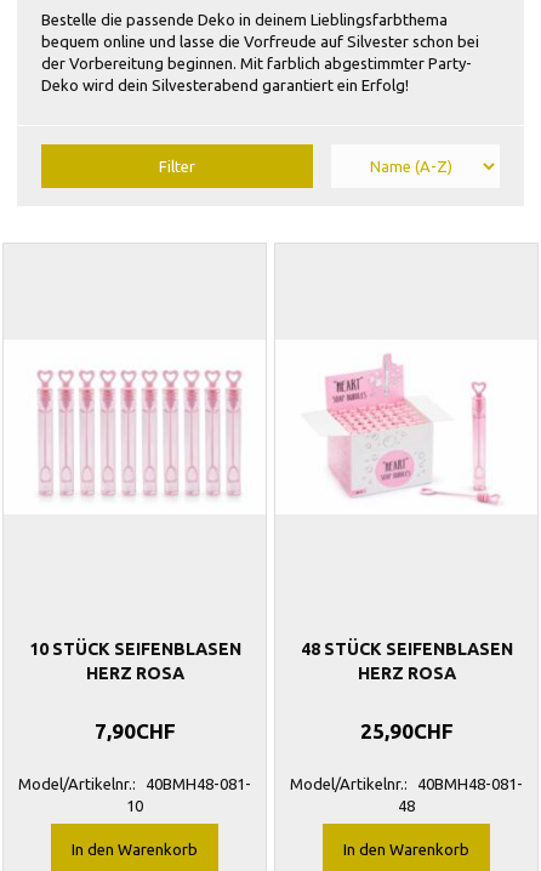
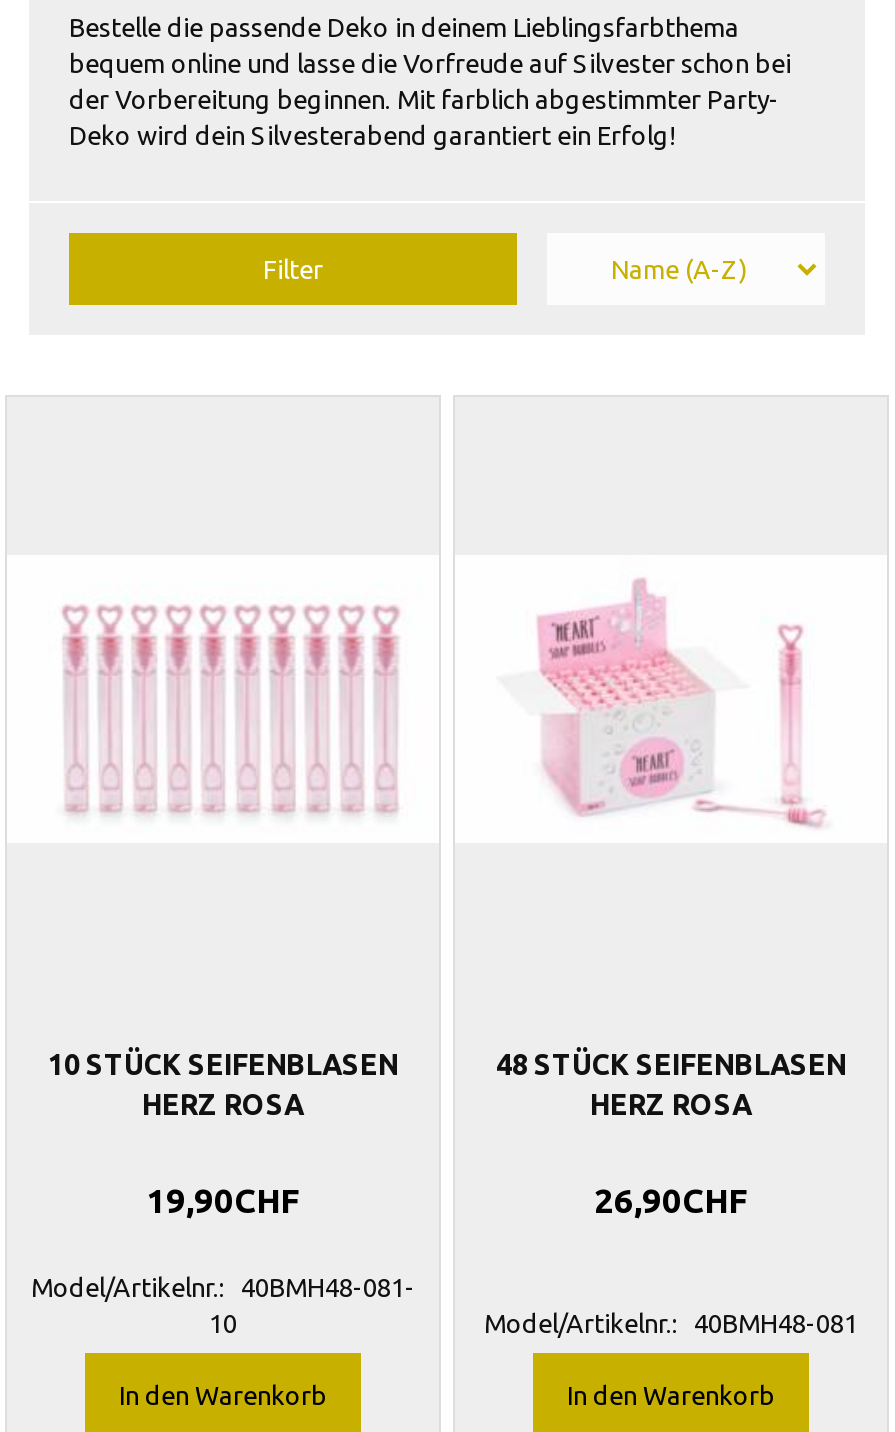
- 7,90CHF
+ 19,90CHF

- 25,90CHF
+ 26,90CHF

- Model/Artikelnr.: 40BMH48-081-
- 48
+ Model/Artikelnr.: 40BMH48-081
